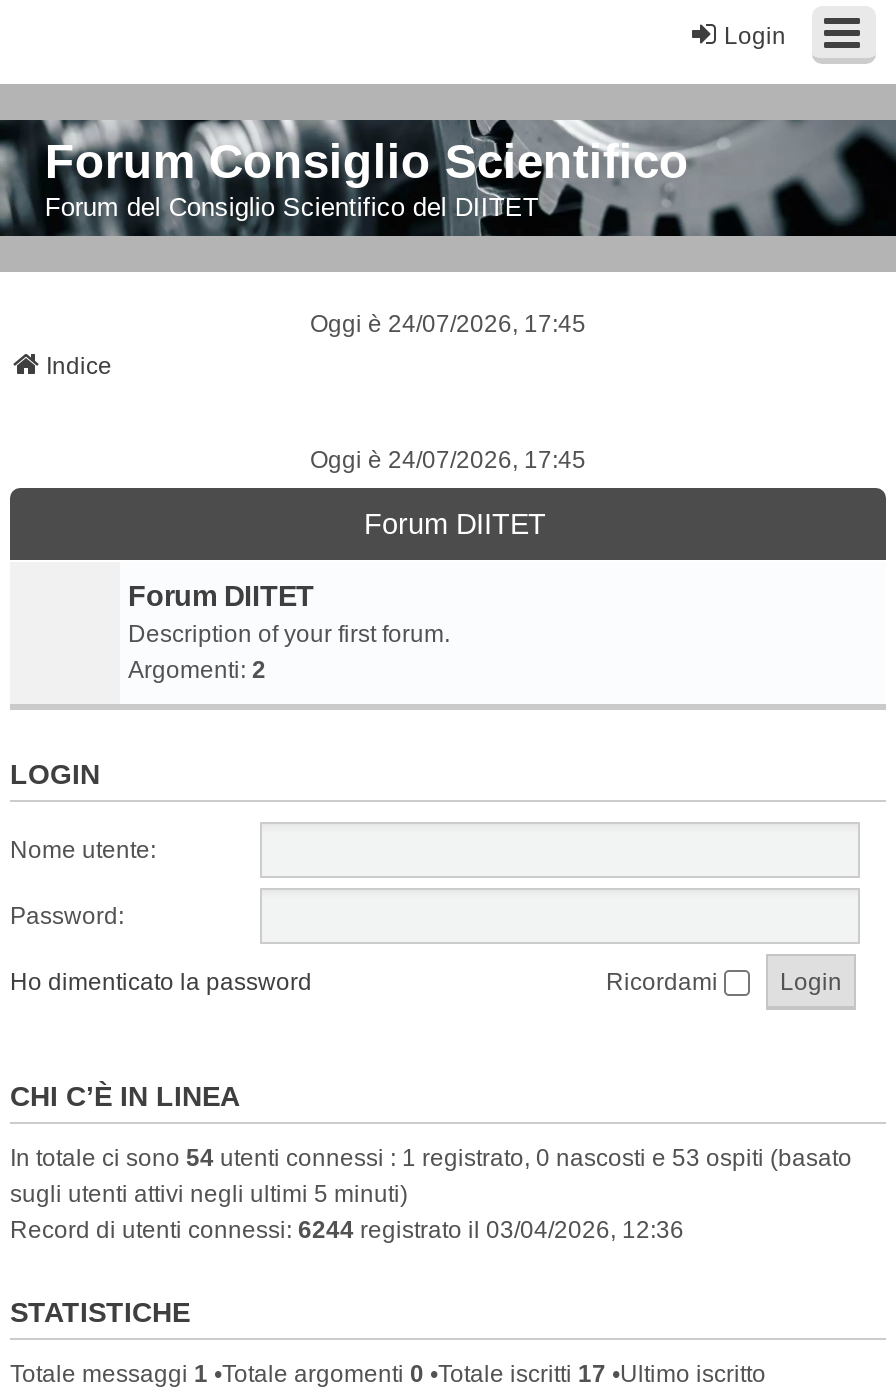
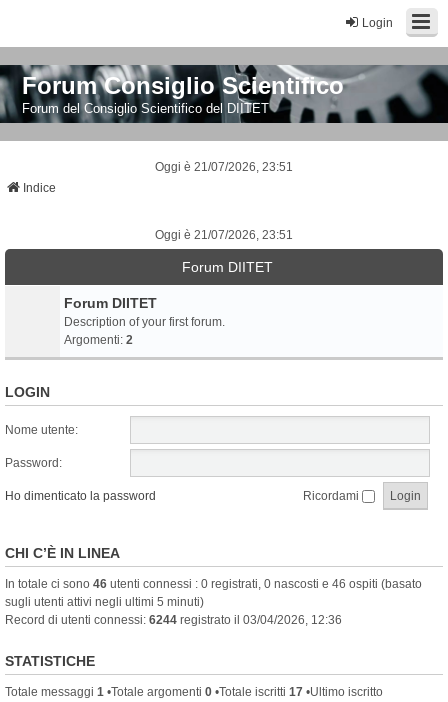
- Oggi è 24/07/2026, 17:45
+ Oggi è 21/07/2026, 23:51

- Oggi è 24/07/2026, 17:45
+ Oggi è 21/07/2026, 23:51

- In totale ci sono 54 utenti connessi : 1 registrato, 0 nascosti e 53 ospiti (basato
+ In totale ci sono 46 utenti connessi : 0 registrati, 0 nascosti e 46 ospiti (basato
